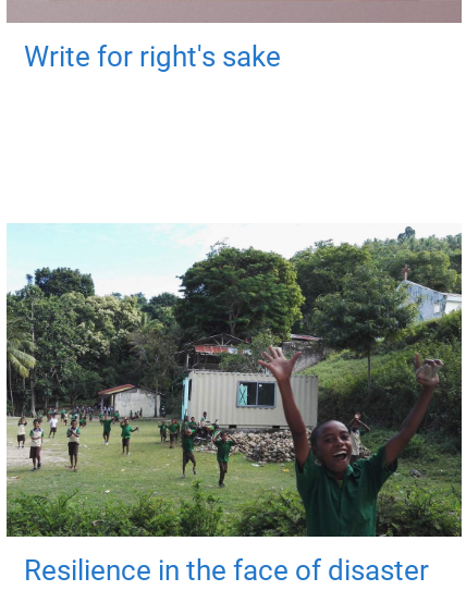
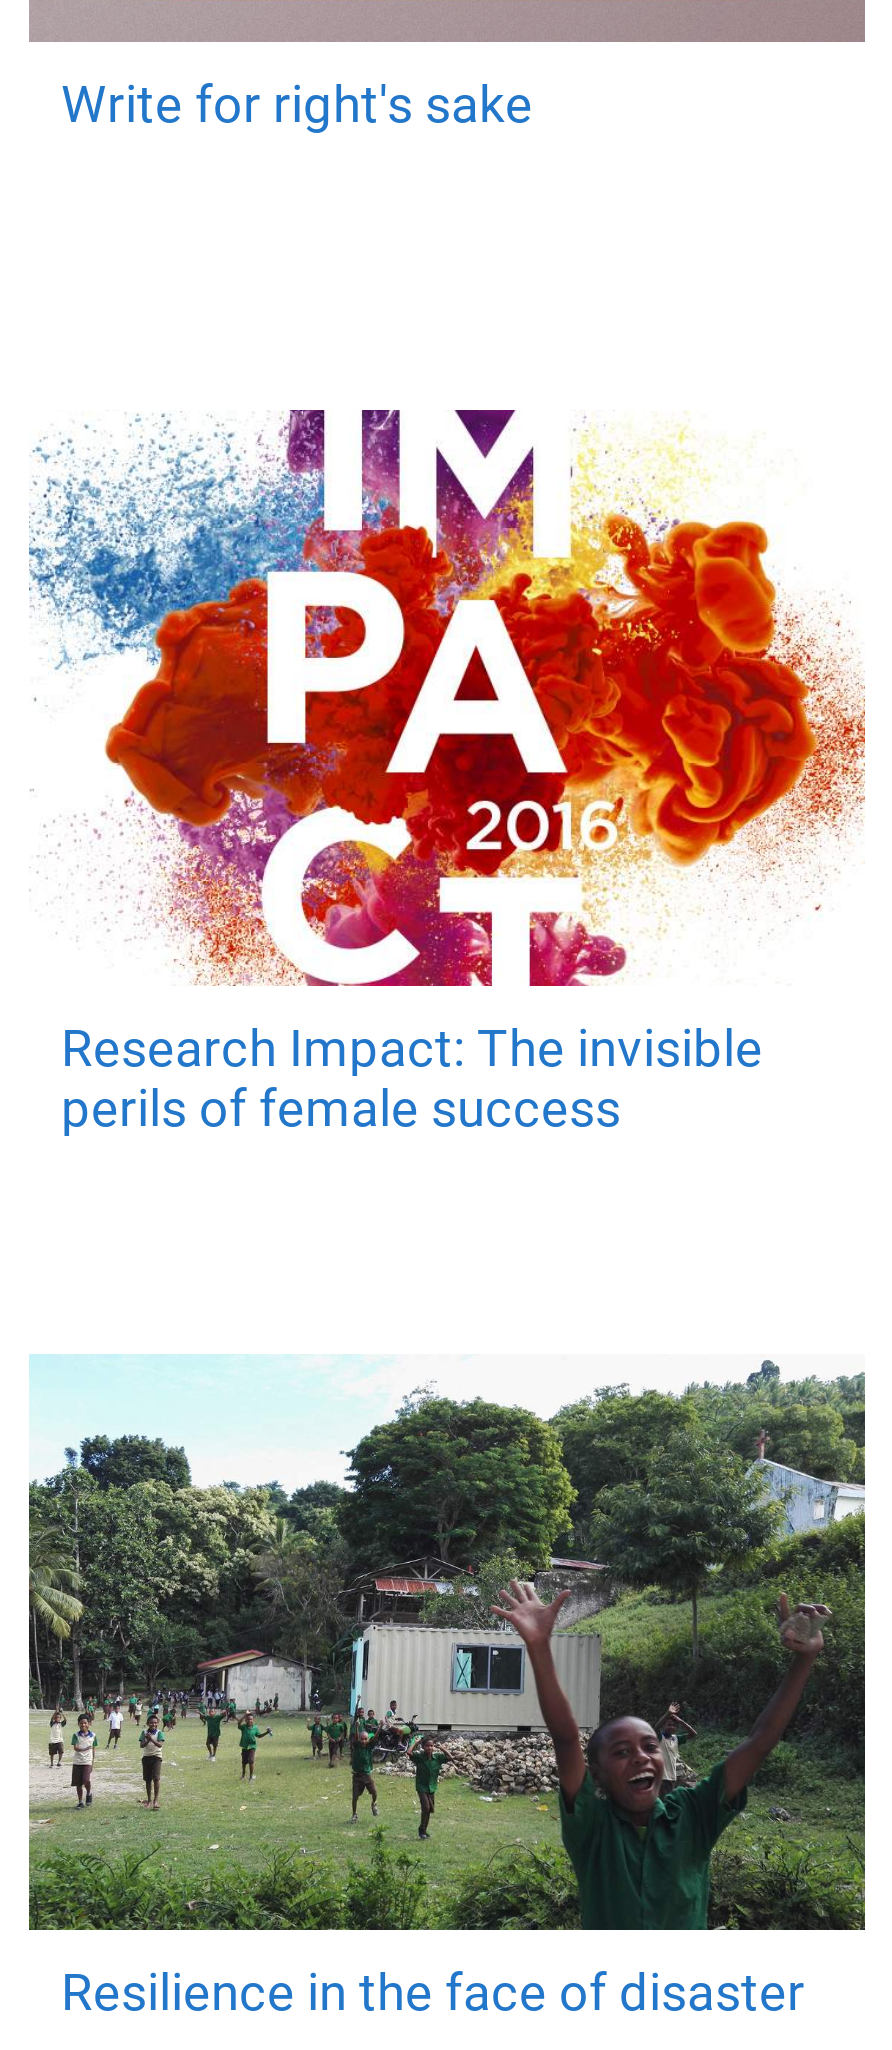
+ [image]
+ Research Impact: The invisible
+ perils of female success
